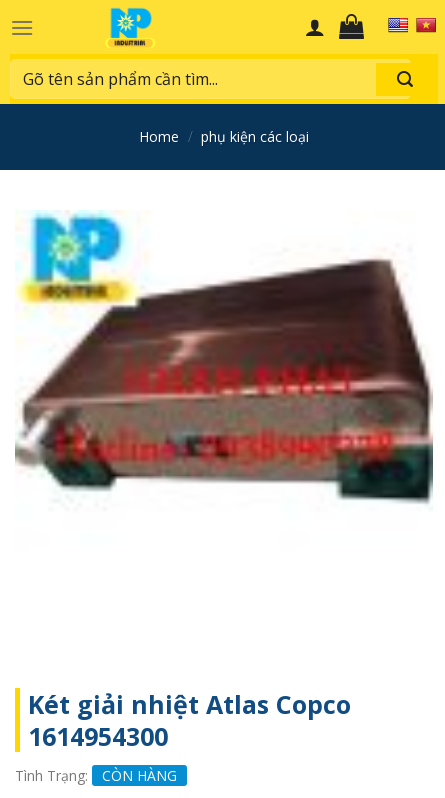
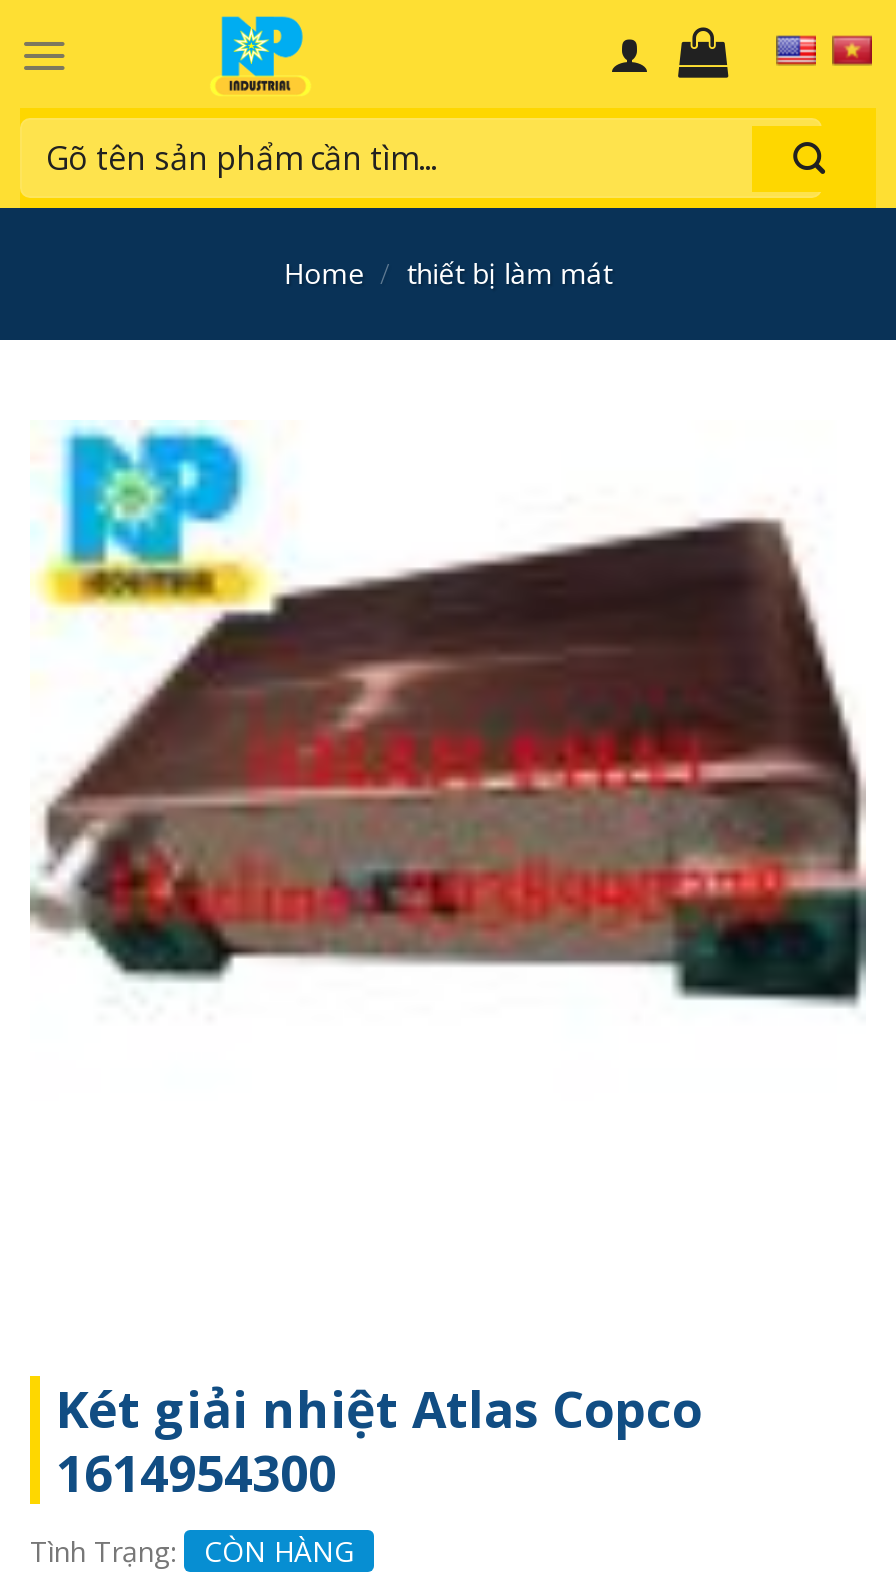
- home / phụ kiện các loại
+ home / thiết bị làm mát
